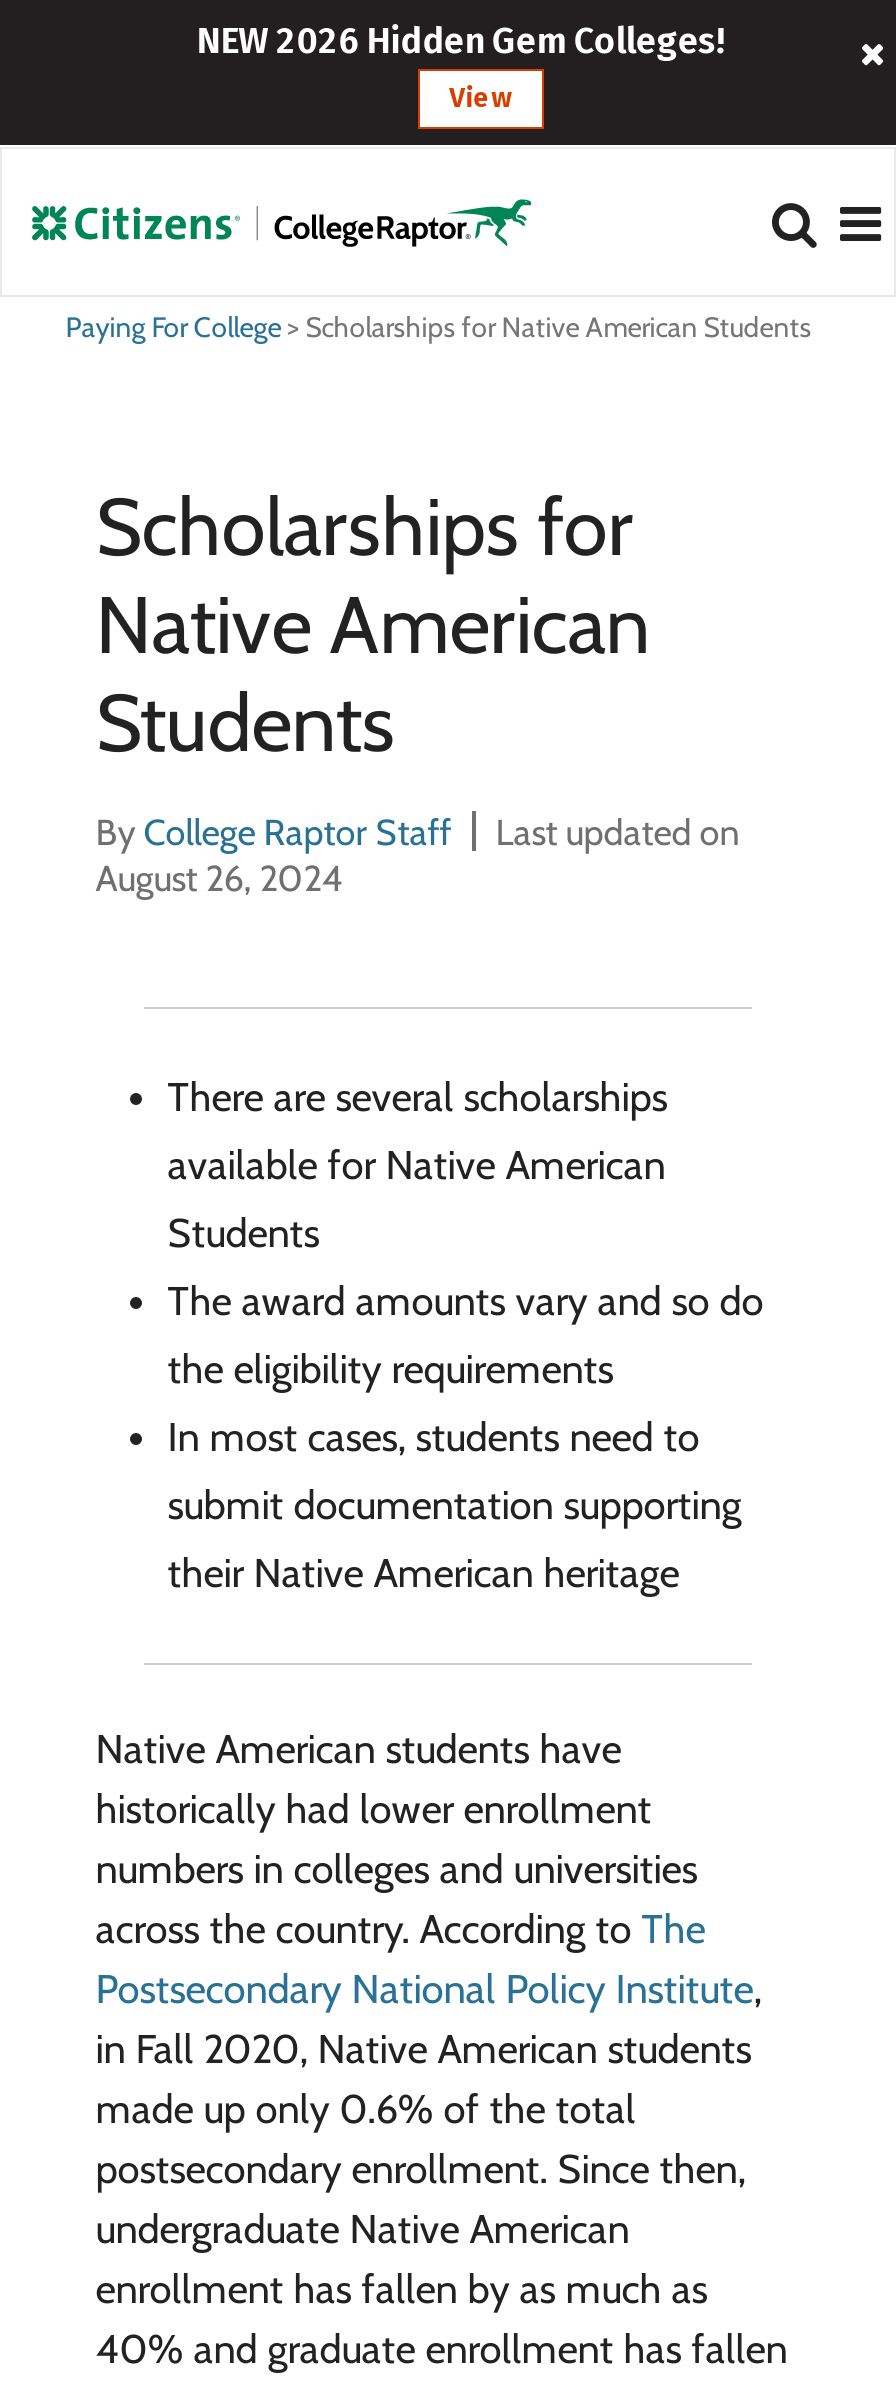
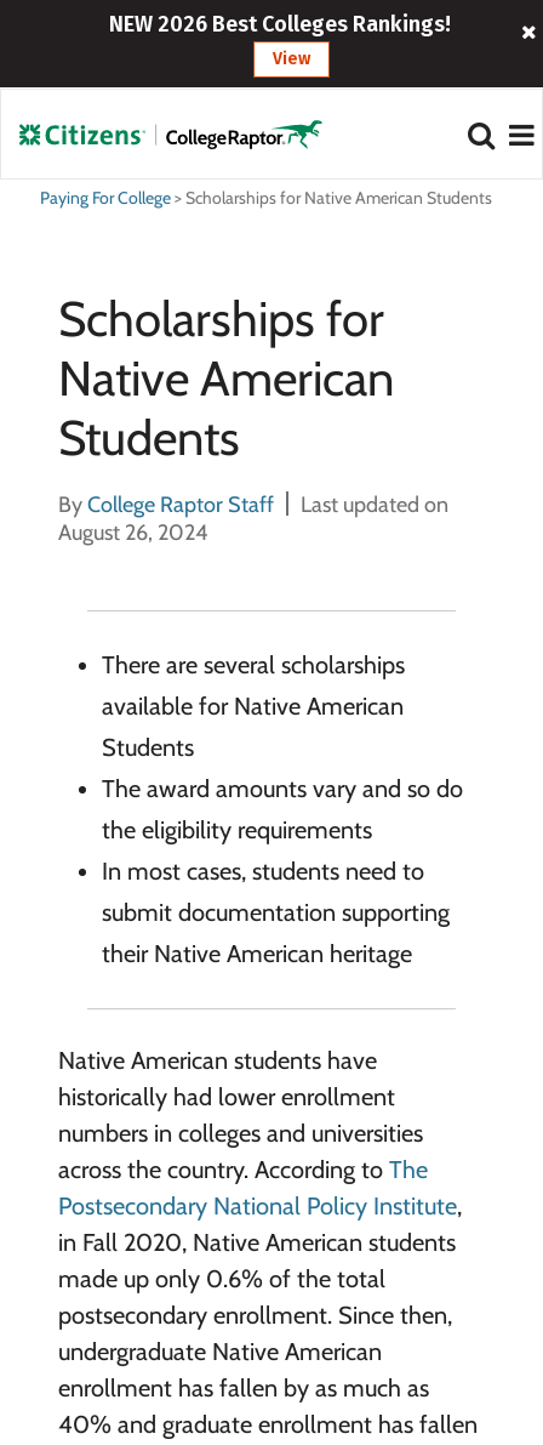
- NEW 2026 Hidden Gem Colleges!
+ NEW 2026 Best Colleges Rankings!
